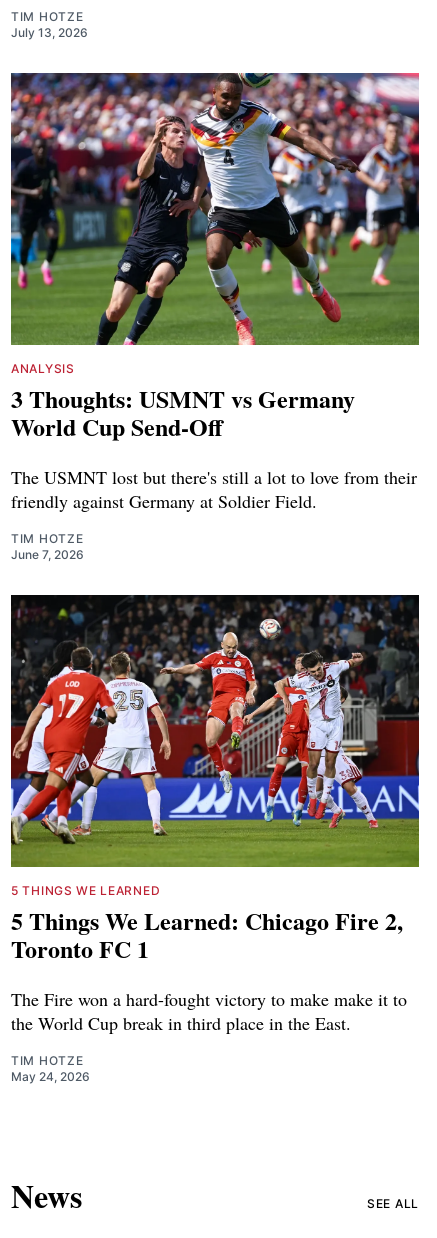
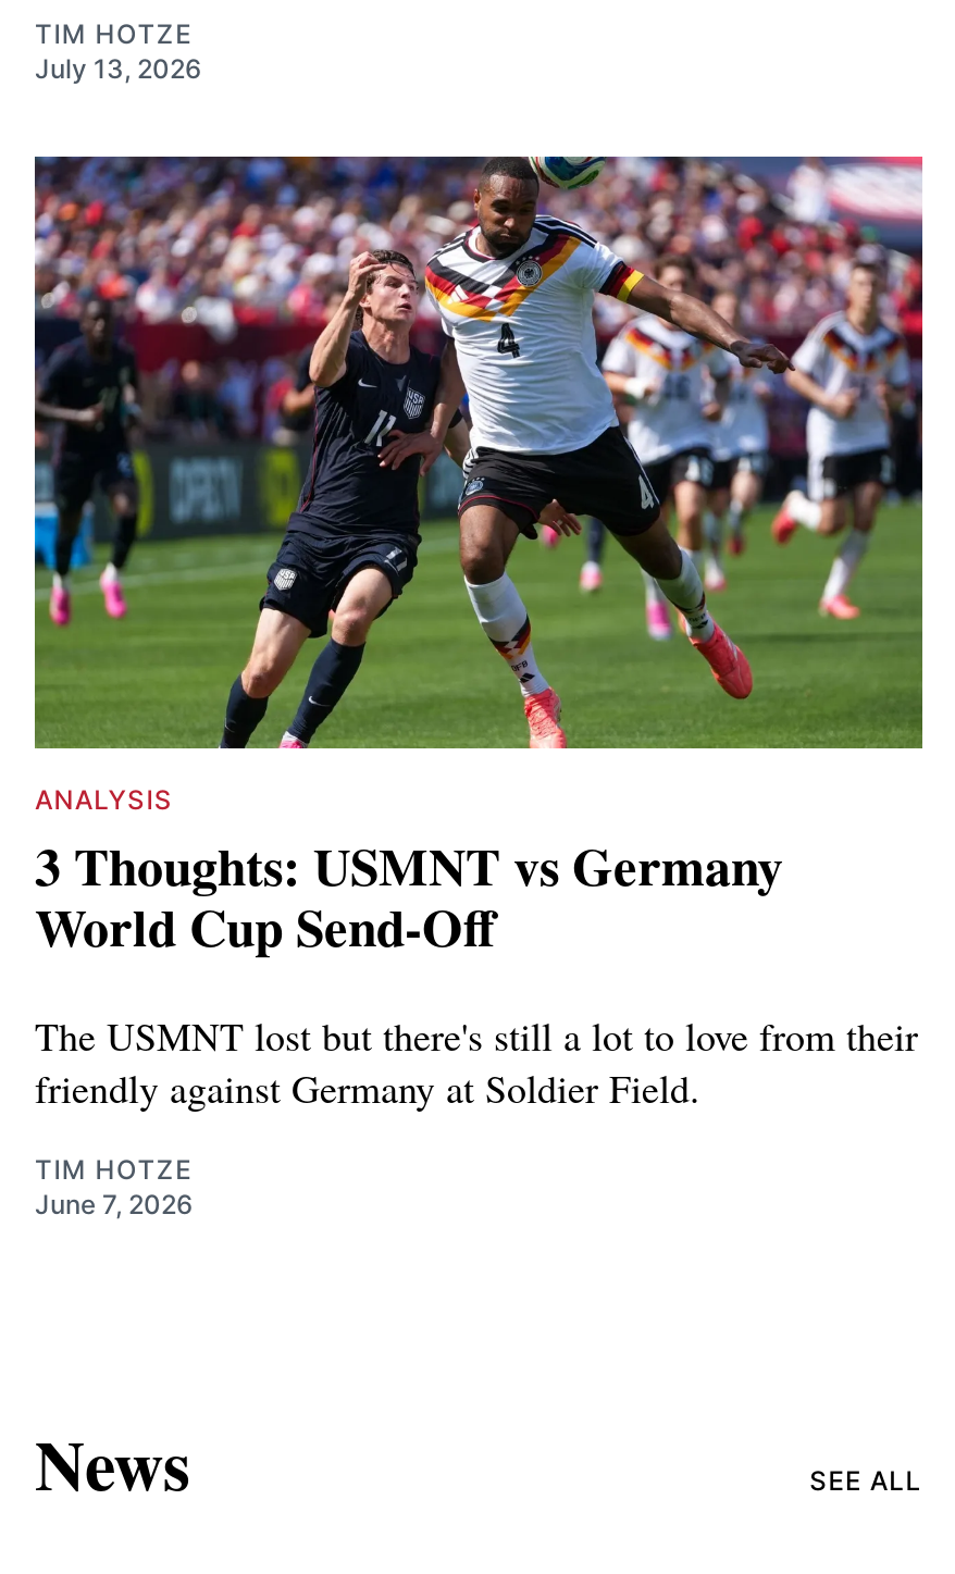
- [image]
- 5 THINGS WE LEARNED
- 5 Things We Learned: Chicago Fire 2,
- Toronto FC 1
- The Fire won a hard-fought victory to make make it to
- the World Cup break in third place in the East.
- TIM HOTZE
- May 24, 2026
